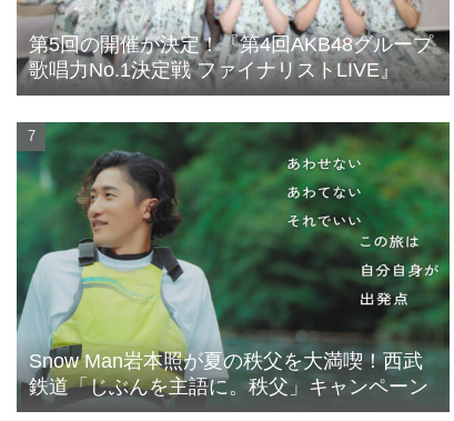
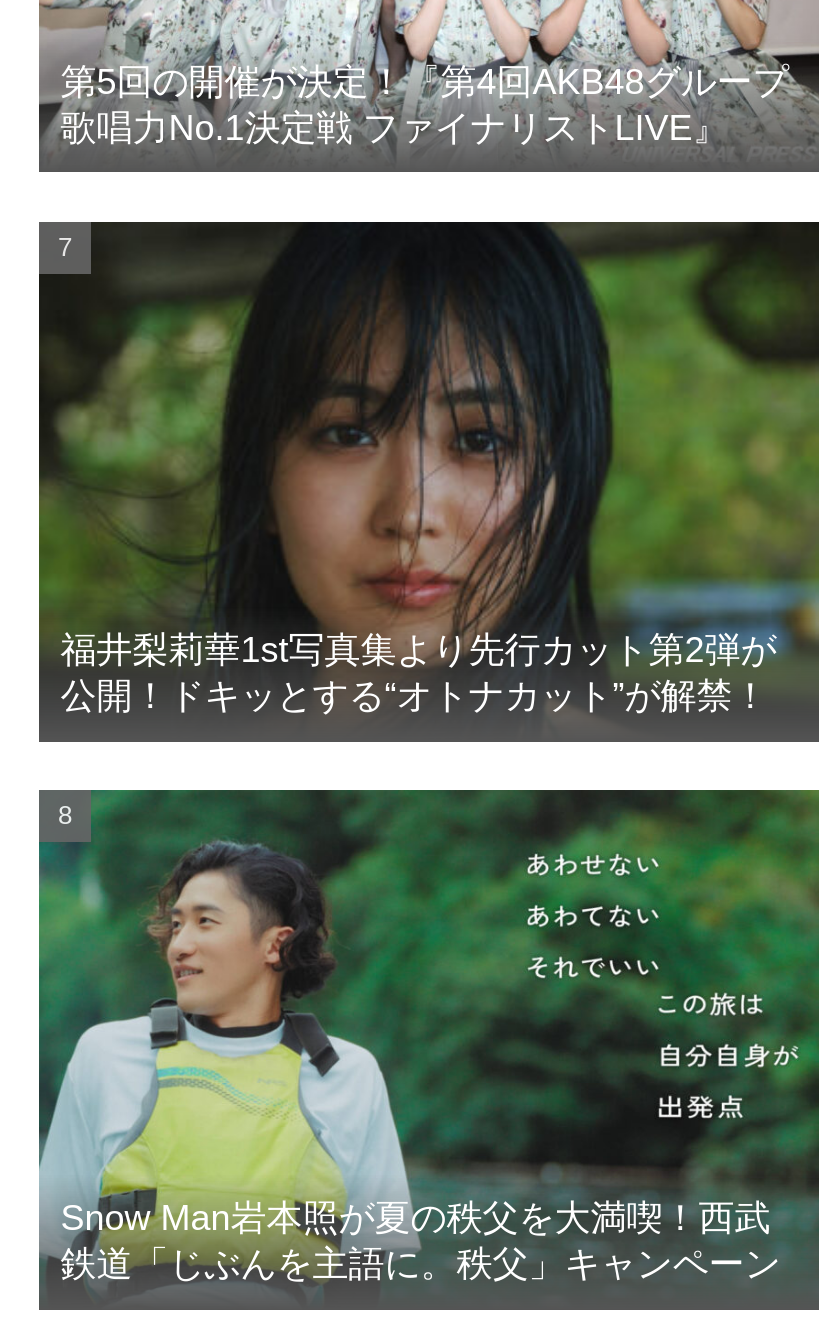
+ [image]
+ 福井梨莉華1st写真集より先行カット第2弾が
+ 公開！ドキッとする“オトナカット”が解禁！
